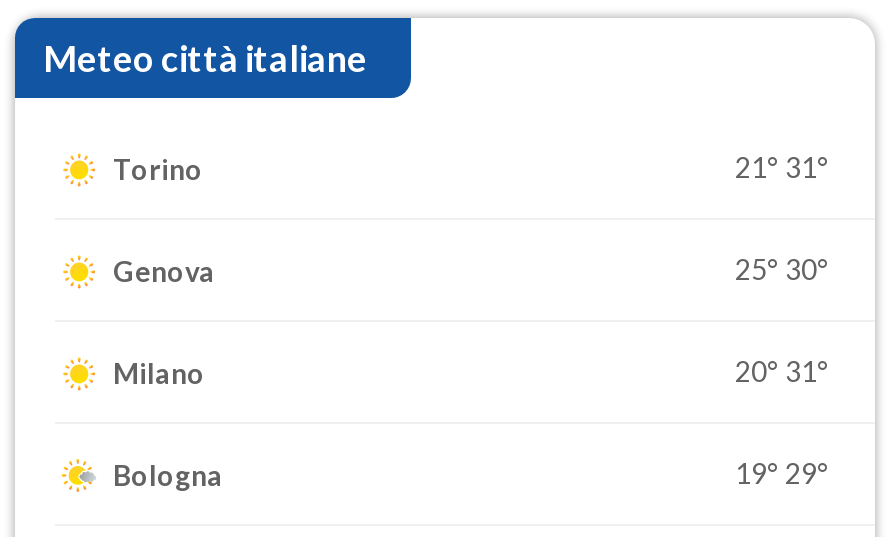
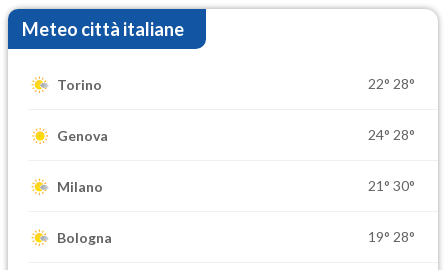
- 21° 31°
+ 22° 28°

- 25° 30°
+ 24° 28°

- 20° 31°
+ 21° 30°

- 19° 29°
+ 19° 28°
